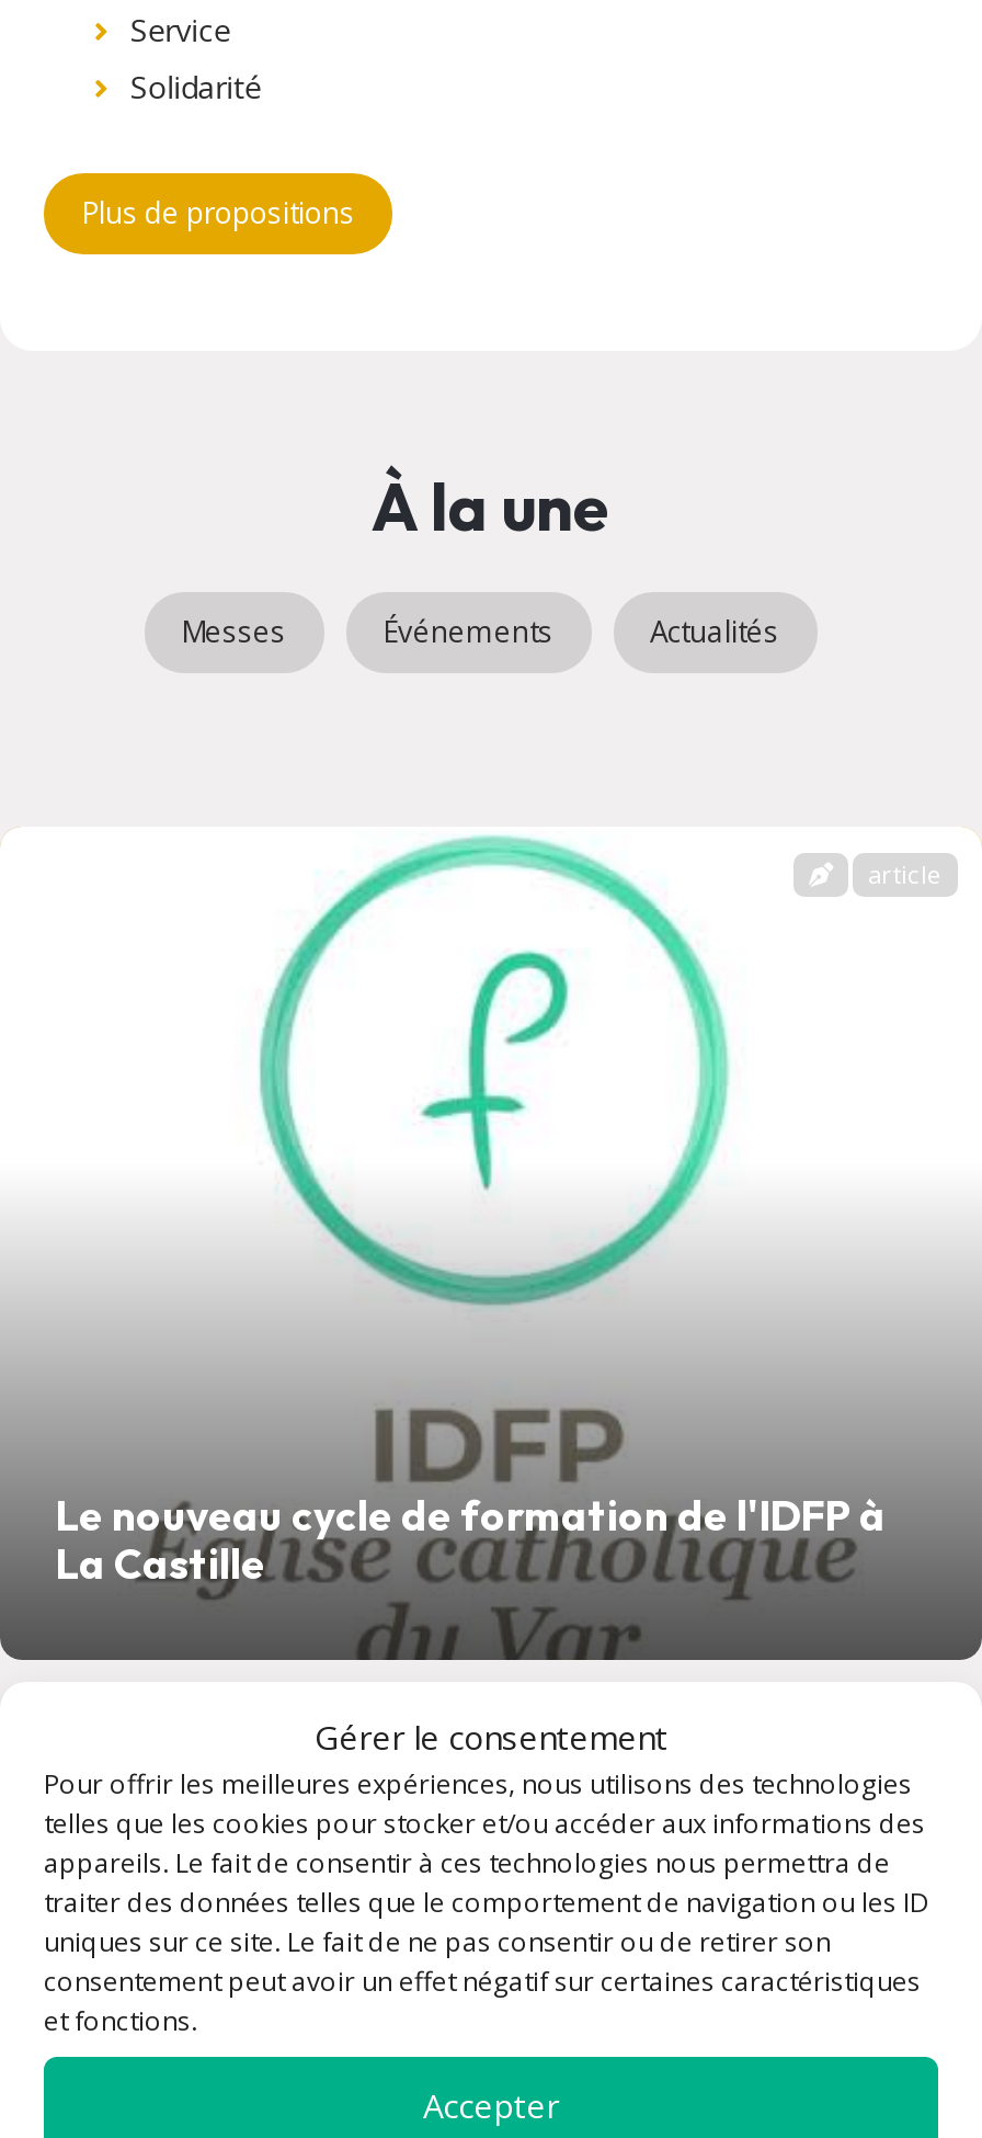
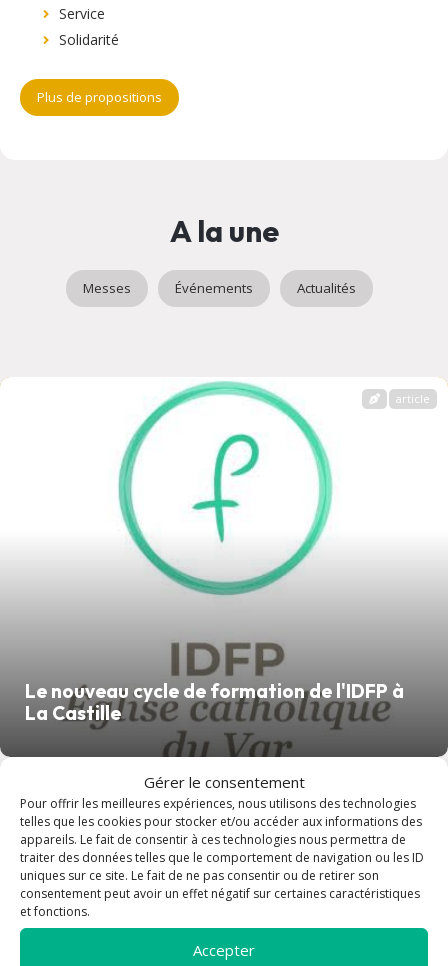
- À la une
+ A la une
